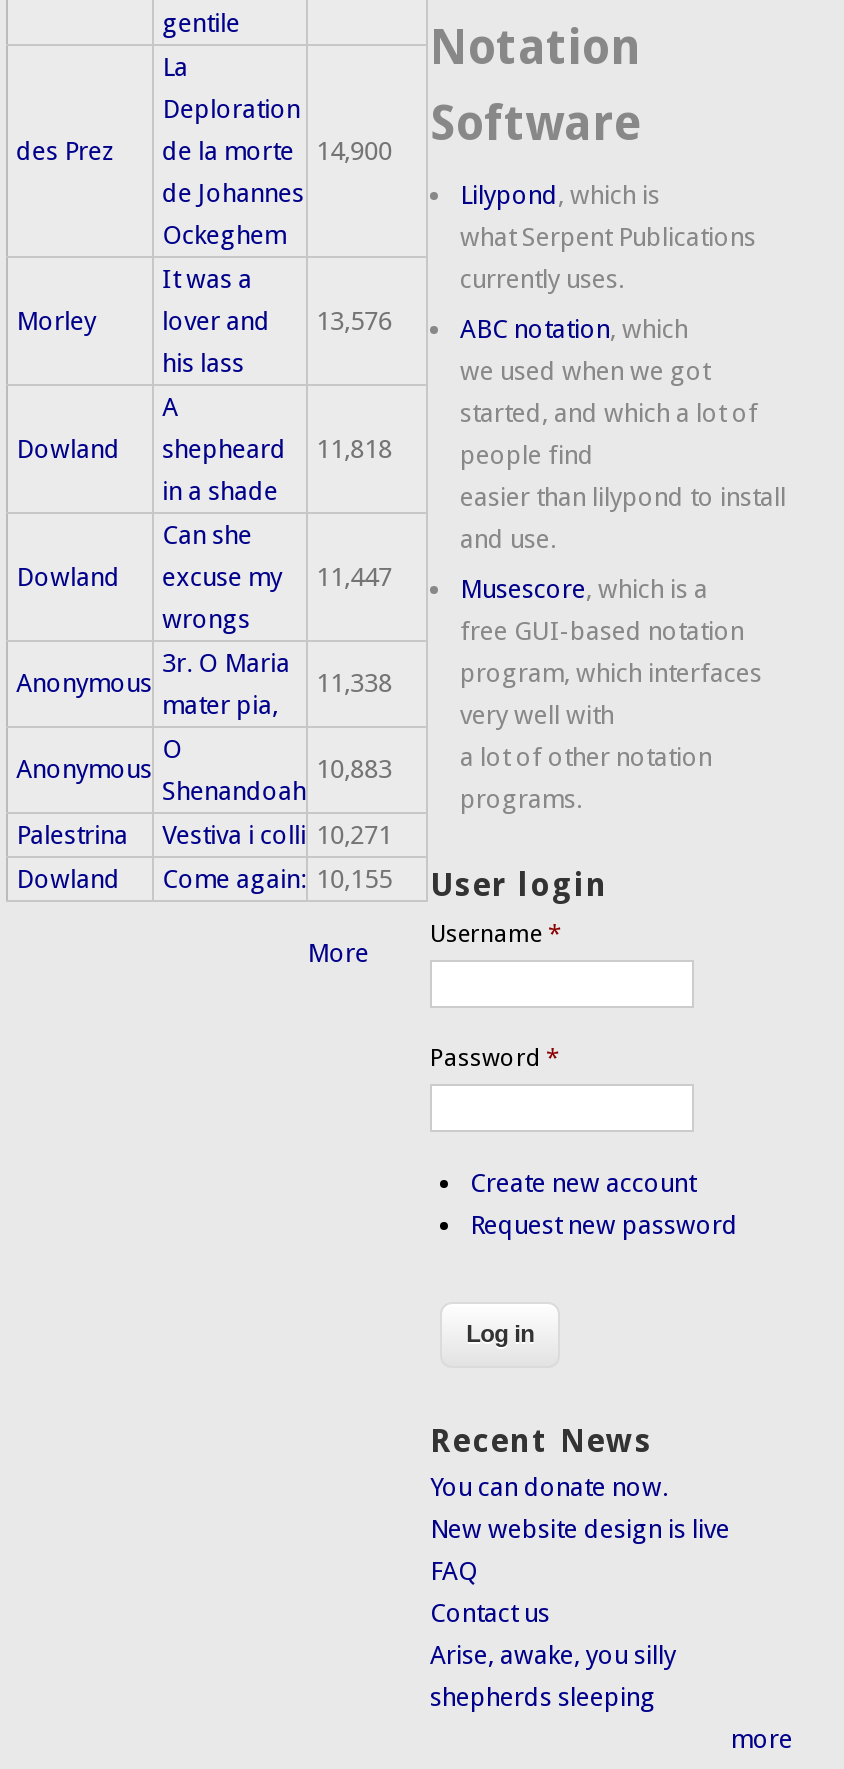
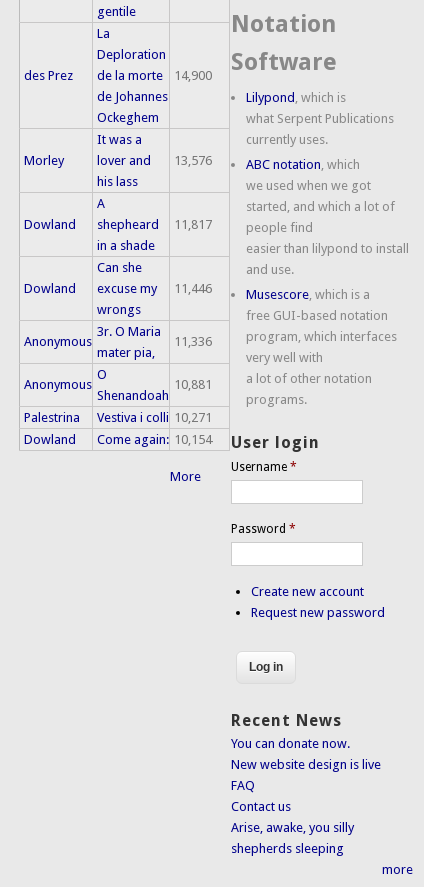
- Dowland shepheard 11,818
+ Dowland shepheard 11,817

- Dowland excuse my 11,447
+ Dowland excuse my 11,446

- 11,338
+ 11,336

- 10,883
+ 10,881

- Dowland Come again: 10,155 User login
+ Dowland Come again: 10,154 User login
